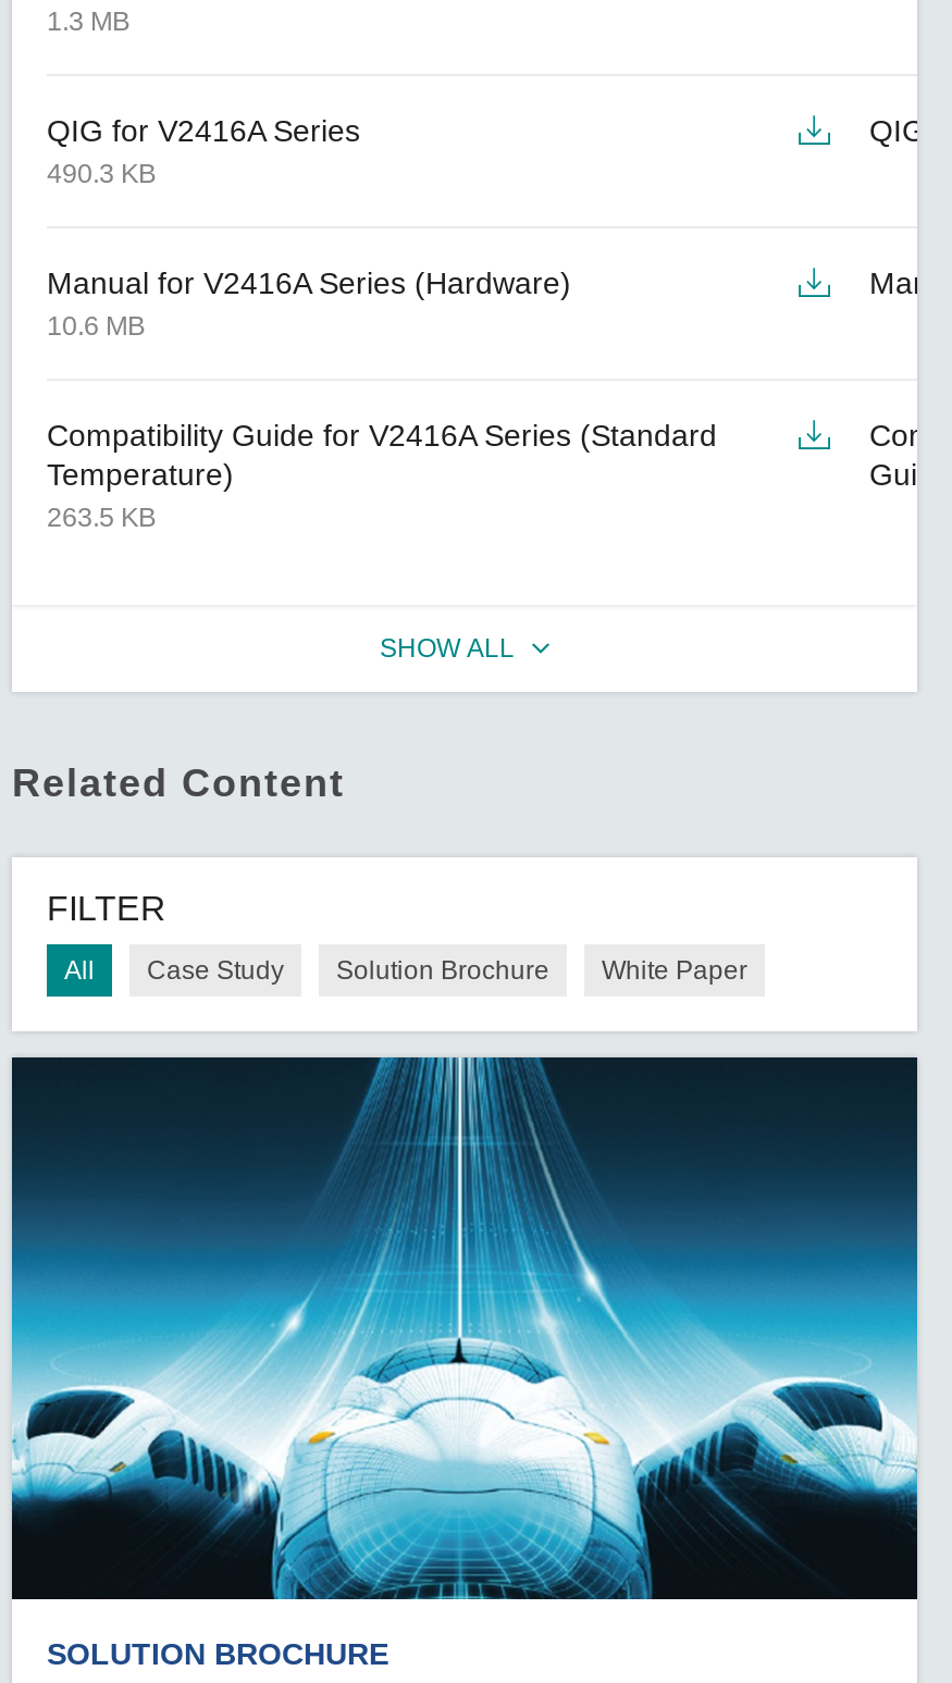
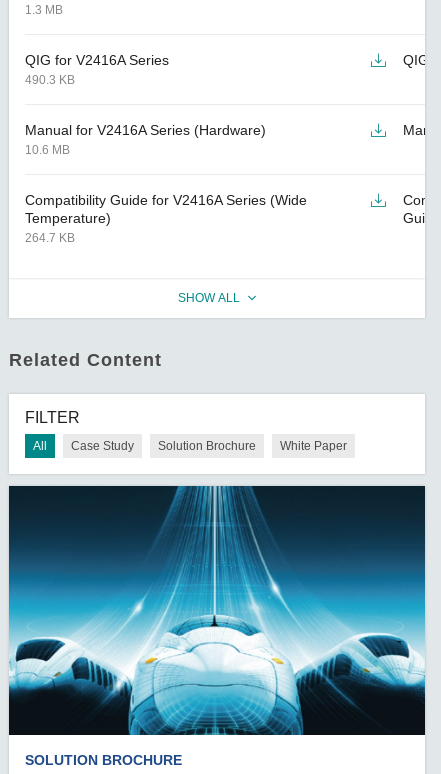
- Compatibility Guide for V2416A Series (Standard
+ Compatibility Guide for V2416A Series (Wide

- 263.5 KB
+ 264.7 KB
